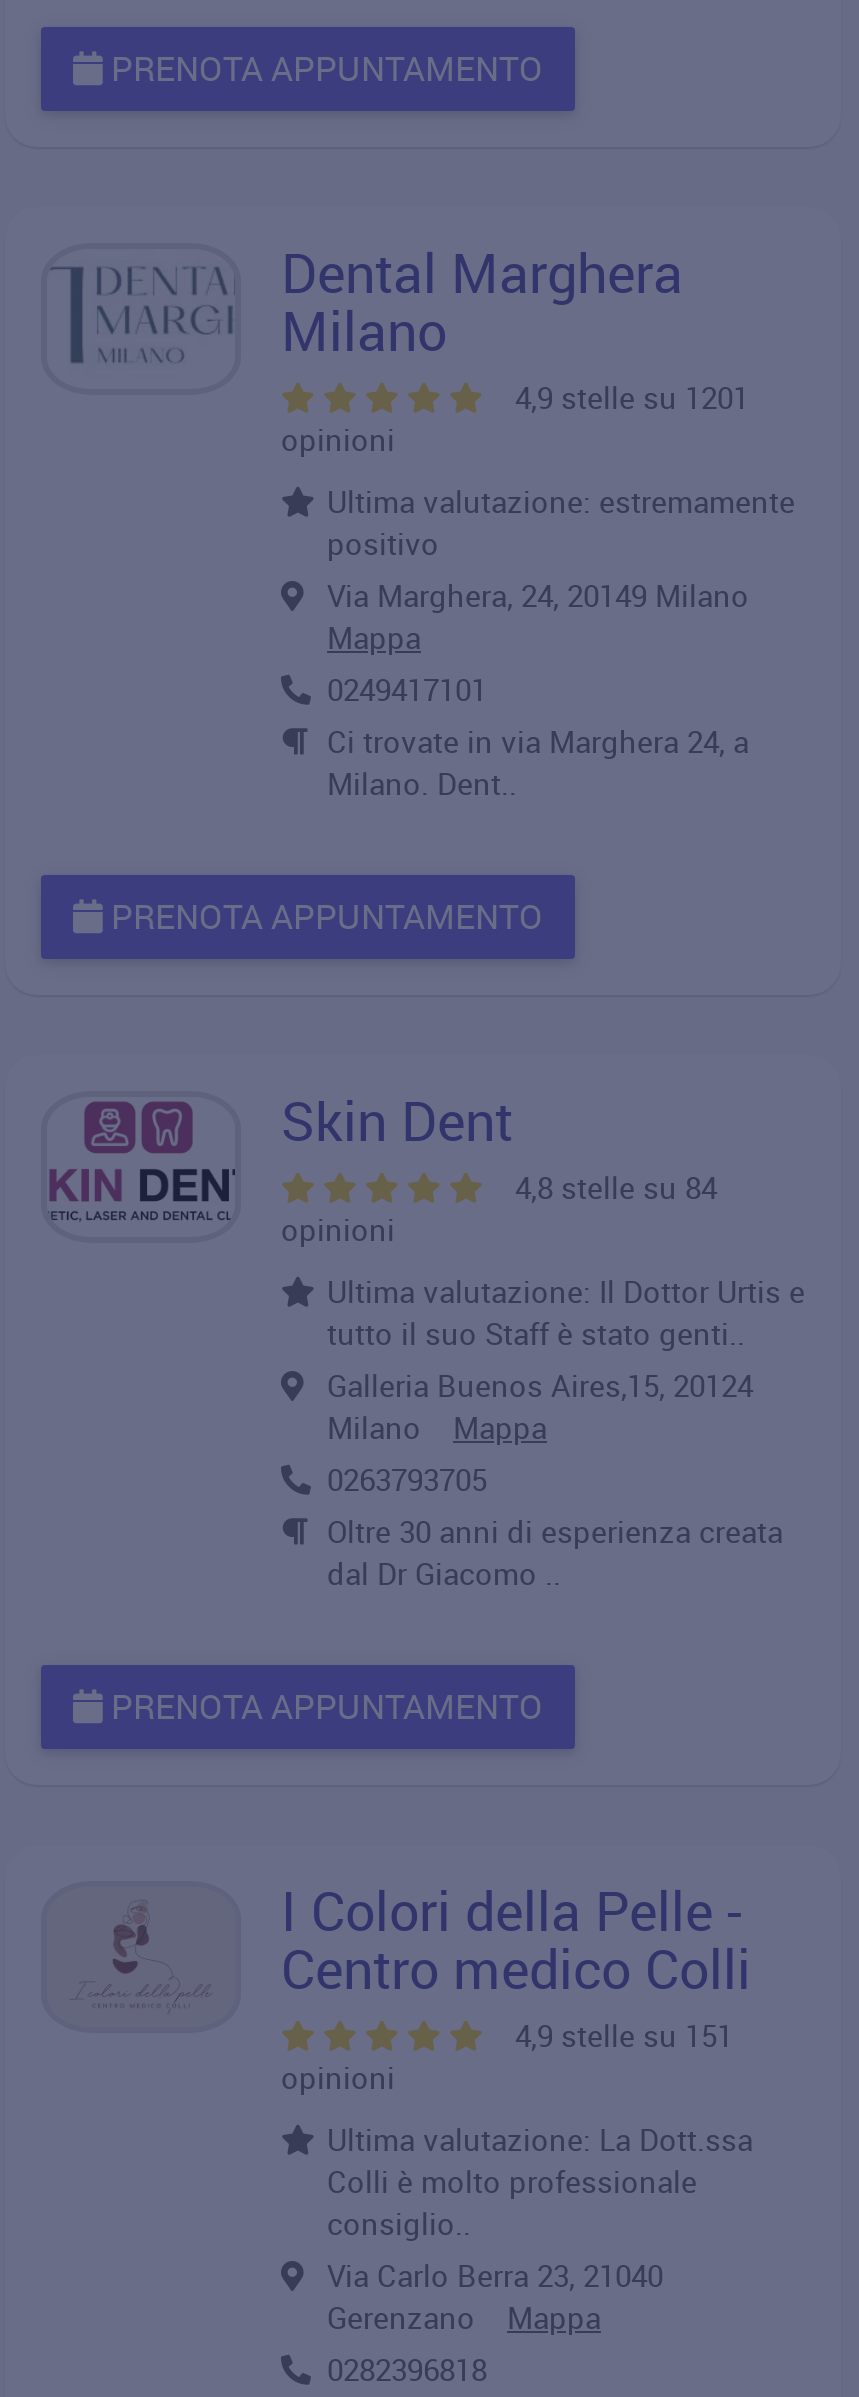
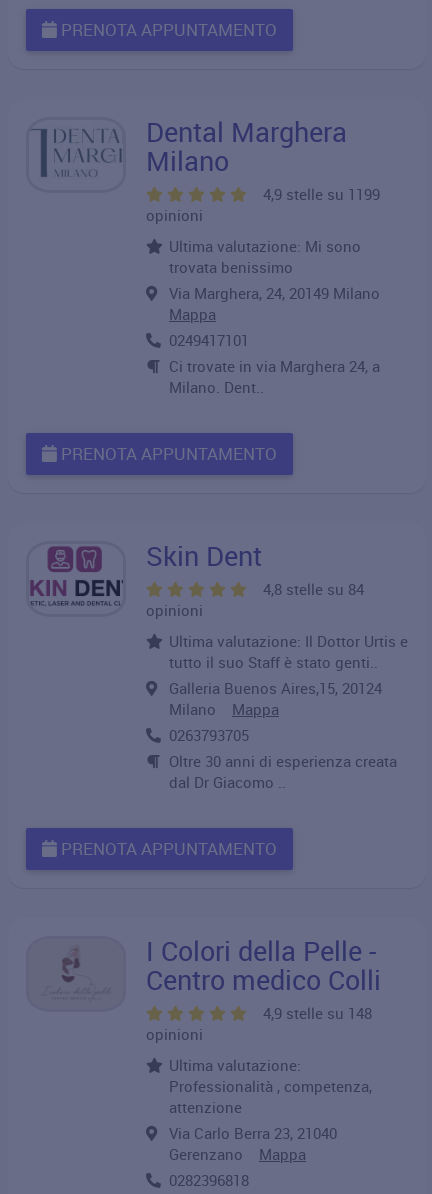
- 4,9 stelle su 1201
+ 4,9 stelle su 1199

- Ultima valutazione: estremamente
- positivo
+ Ultima valutazione: Mi sono
+ trovata benissimo

- 4,9 stelle su 151
+ 4,9 stelle su 148

- Ultima valutazione: La Dott.ssa
- Colli è molto professionale
- consiglio..
+ Ultima valutazione:
+ Professionalità , competenza,
+ attenzione
